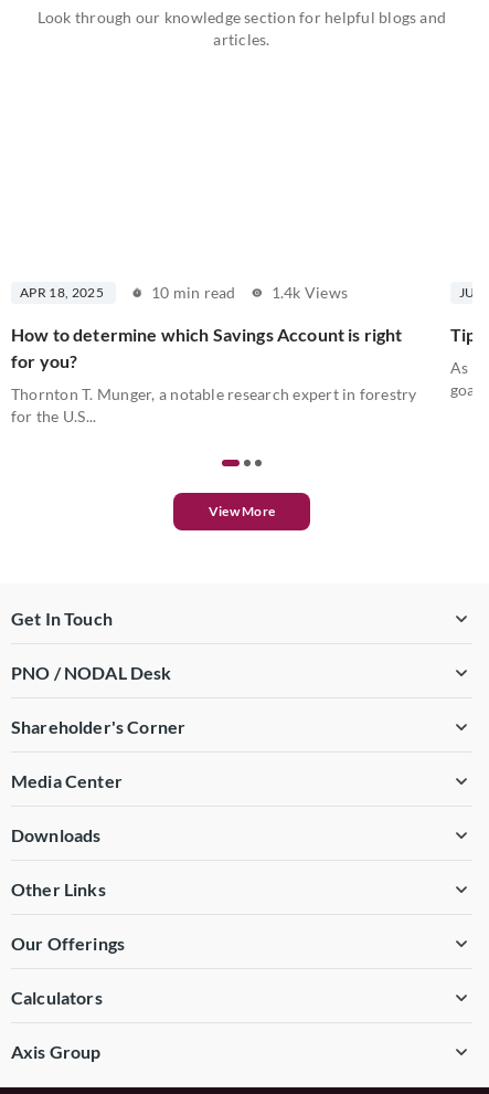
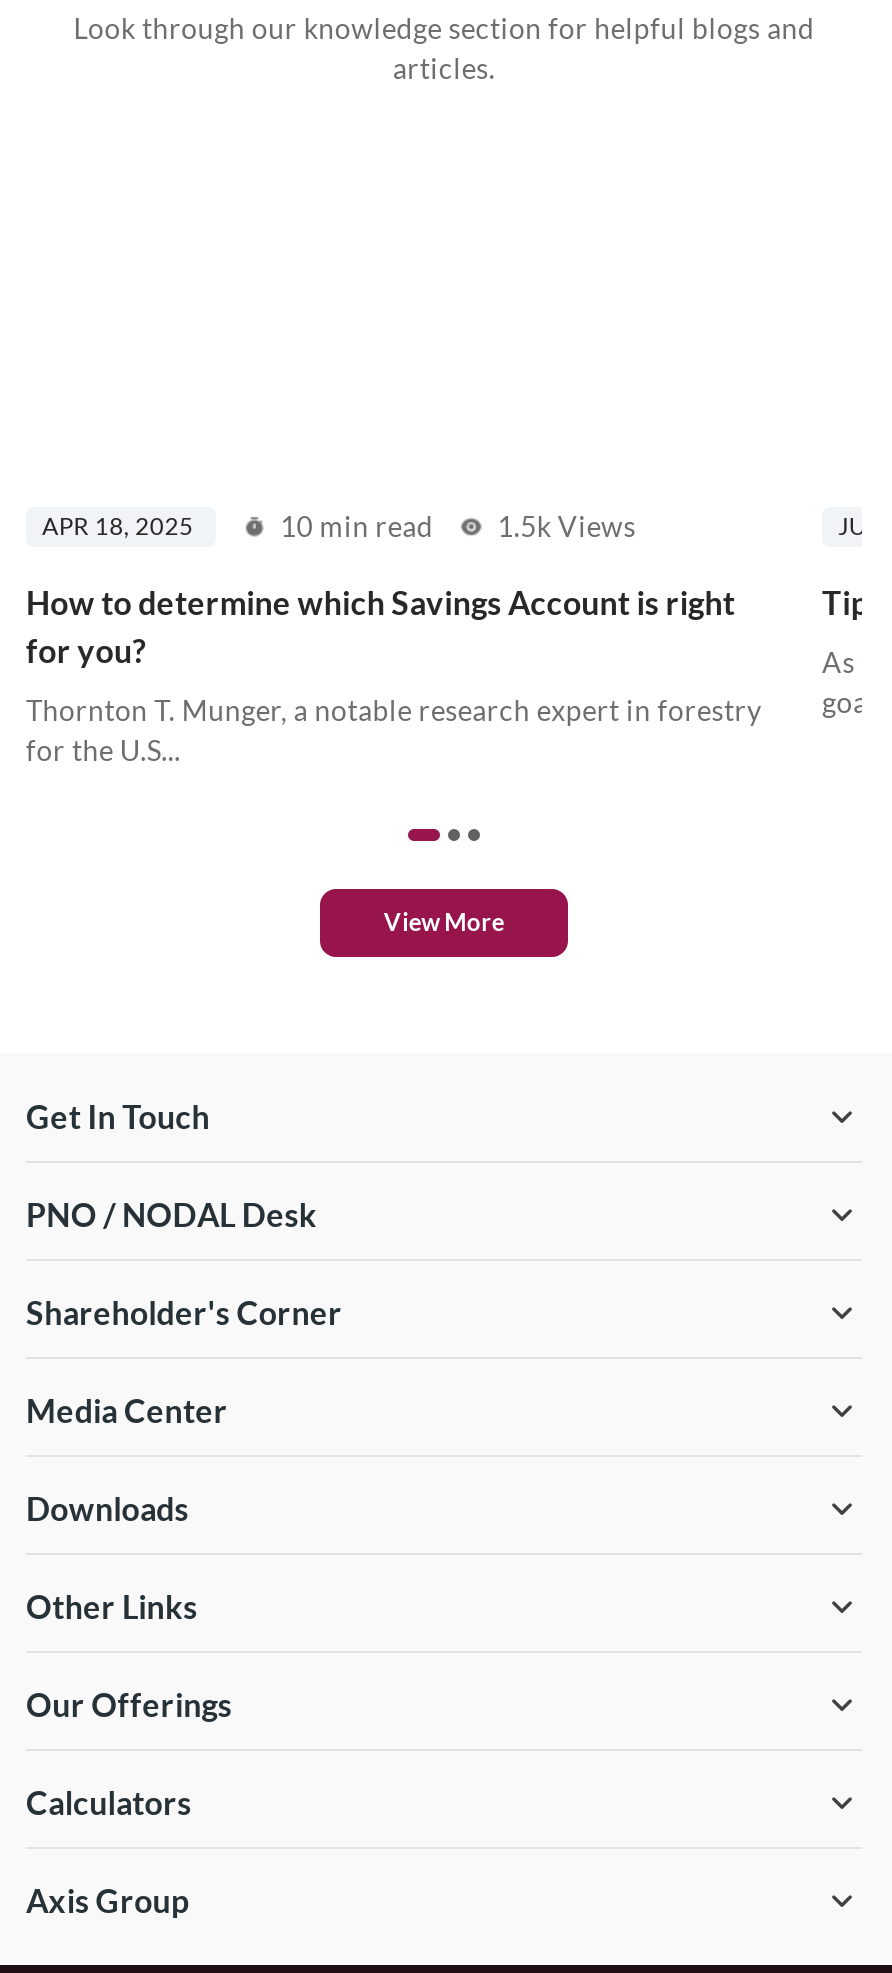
- 10 min read 1.4k Views
+ 10 min read 1.5k Views
